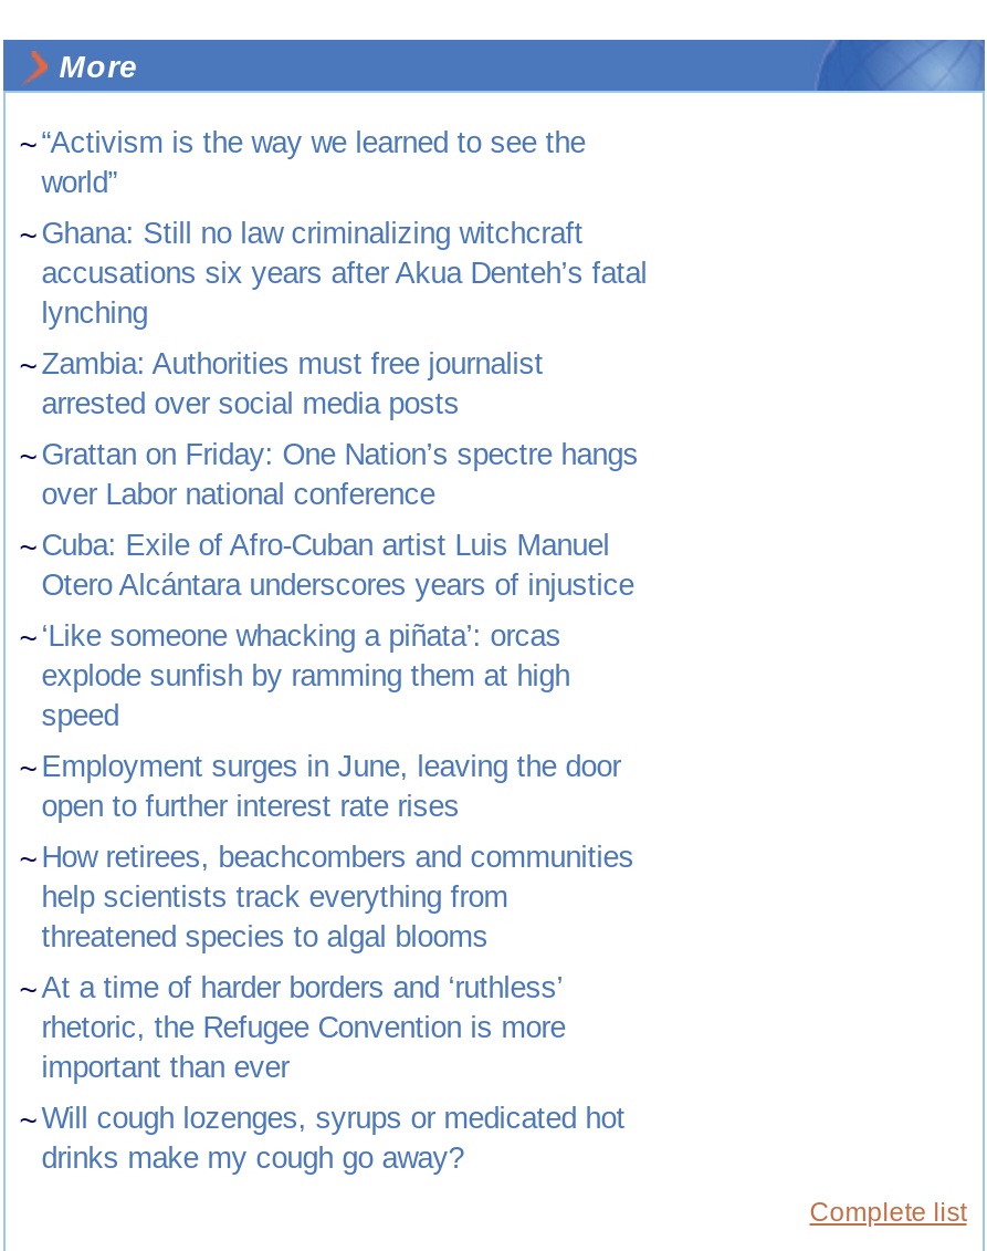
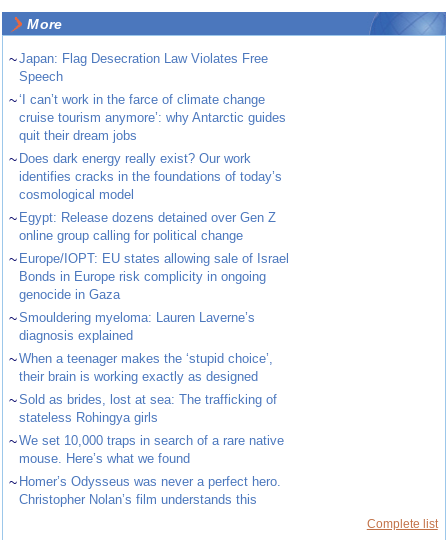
- ~ “Activism is the way we learned to see the
- world”
+ ~ Japan: Flag Desecration Law Violates Free
+ Speech

- ~ Ghana: Still no law criminalizing witchcraft
- accusations six years after Akua Denteh’s fatal
- lynching
+ ~ ‘I can’t work in the farce of climate change
+ cruise tourism anymore’: why Antarctic guides
+ quit their dream jobs

- ~ Zambia: Authorities must free journalist
- arrested over social media posts
+ ~ Does dark energy really exist? Our work
+ identifies cracks in the foundations of today’s
+ cosmological model

- ~ Grattan on Friday: One Nation’s spectre hangs
- over Labor national conference
+ ~ Egypt: Release dozens detained over Gen Z
+ online group calling for political change

- ~ Cuba: Exile of Afro-Cuban artist Luis Manuel
- Otero Alcántara underscores years of injustice
+ ~ Europe/IOPT: EU states allowing sale of Israel
+ Bonds in Europe risk complicity in ongoing
+ genocide in Gaza

- ~ ‘Like someone whacking a piñata’: orcas
- explode sunfish by ramming them at high
- speed
+ ~ Smouldering myeloma: Lauren Laverne’s
+ diagnosis explained

- ~ Employment surges in June, leaving the door
- open to further interest rate rises
+ ~ When a teenager makes the ‘stupid choice’,
+ their brain is working exactly as designed

- ~ How retirees, beachcombers and communities
- help scientists track everything from
- threatened species to algal blooms
+ ~ Sold as brides, lost at sea: The trafficking of
+ stateless Rohingya girls

- ~ At a time of harder borders and ‘ruthless’
- rhetoric, the Refugee Convention is more
- important than ever
+ ~ We set 10,000 traps in search of a rare native
+ mouse. Here’s what we found

- ~ Will cough lozenges, syrups or medicated hot
- drinks make my cough go away?
+ ~ Homer’s Odysseus was never a perfect hero.
+ Christopher Nolan’s film understands this
